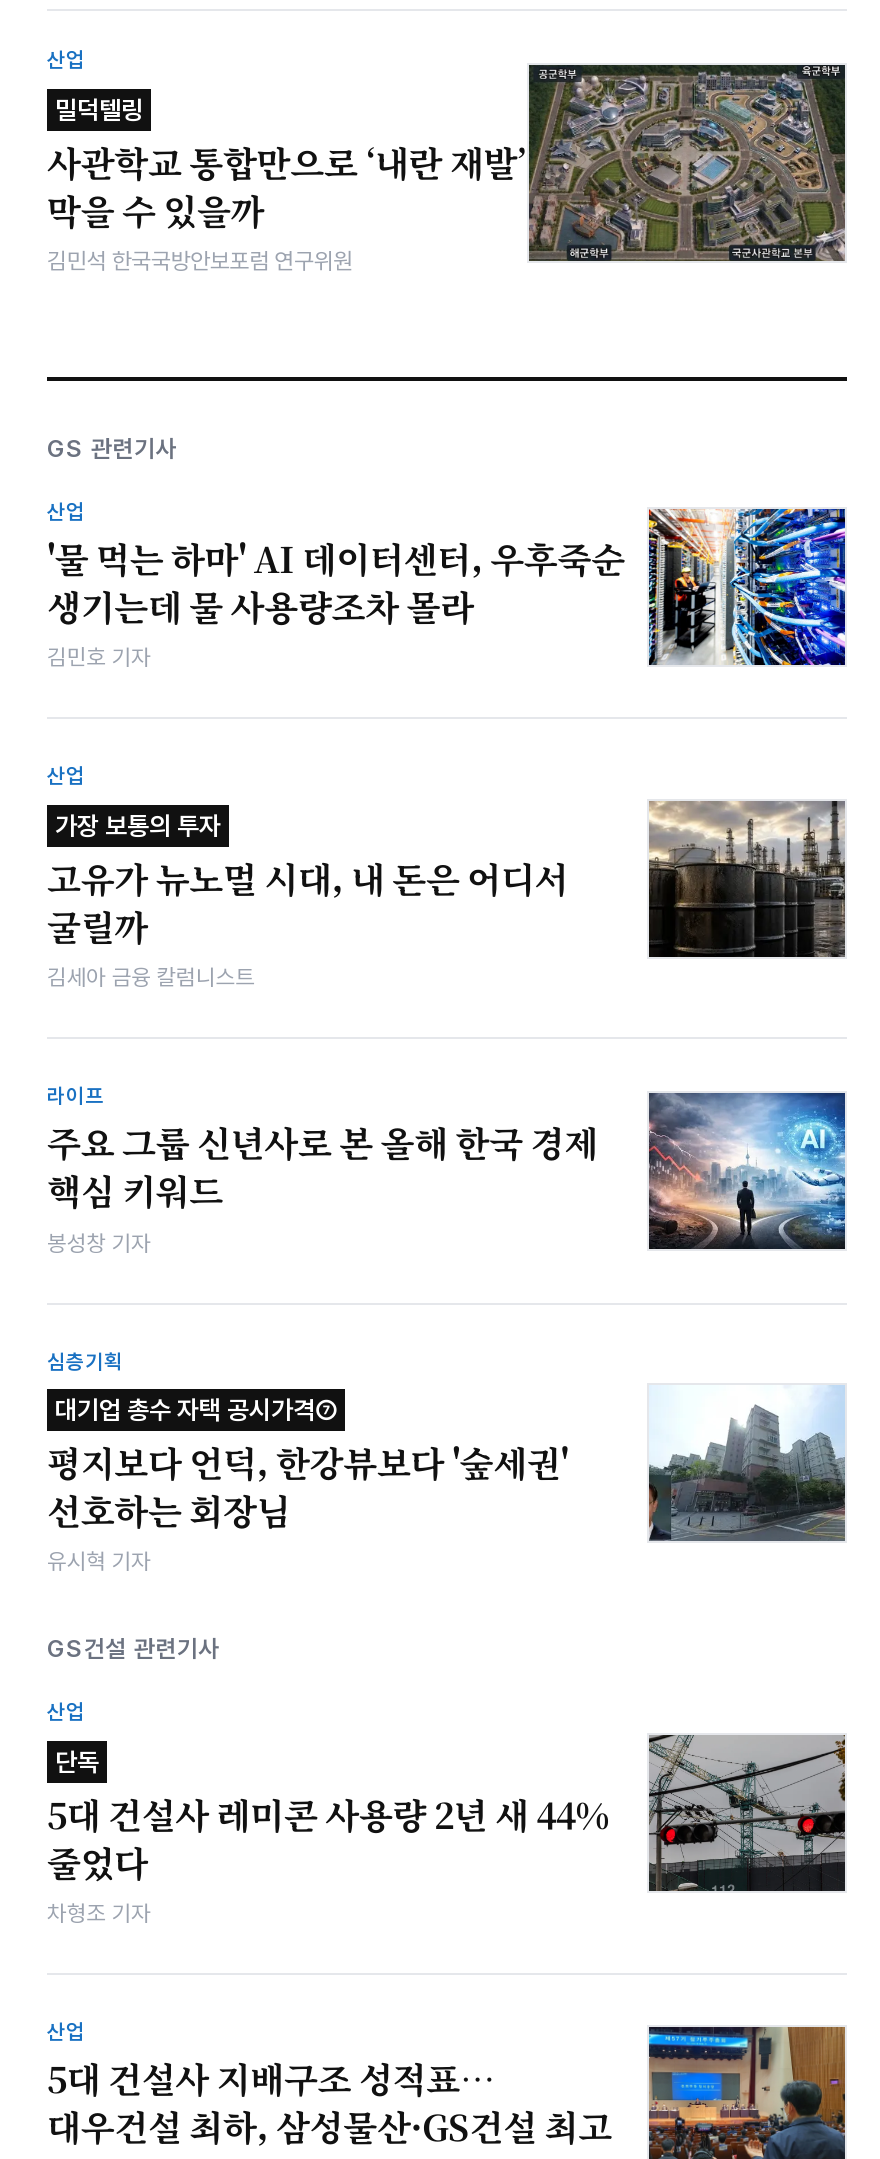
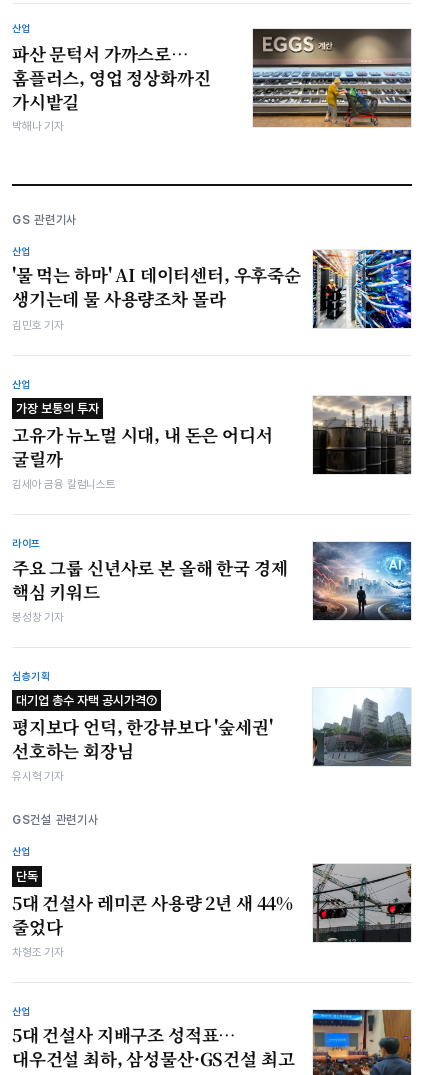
- [image]
+ [image]

- 밀덕텔링
- 사관학교 통합만으로 ‘내란 재발’
- 막을 수 있을까
- 김민석 한국국방안보포럼 연구위원
+ 파산 문턱서 가까스로…
+ 홈플러스, 영업 정상화까진
+ 가시밭길
+ 박해나 기자
